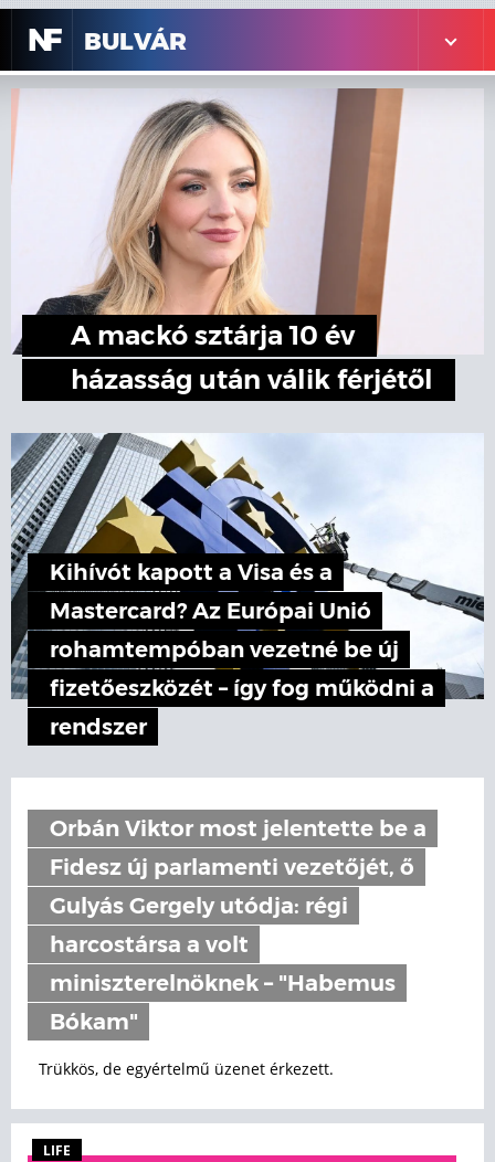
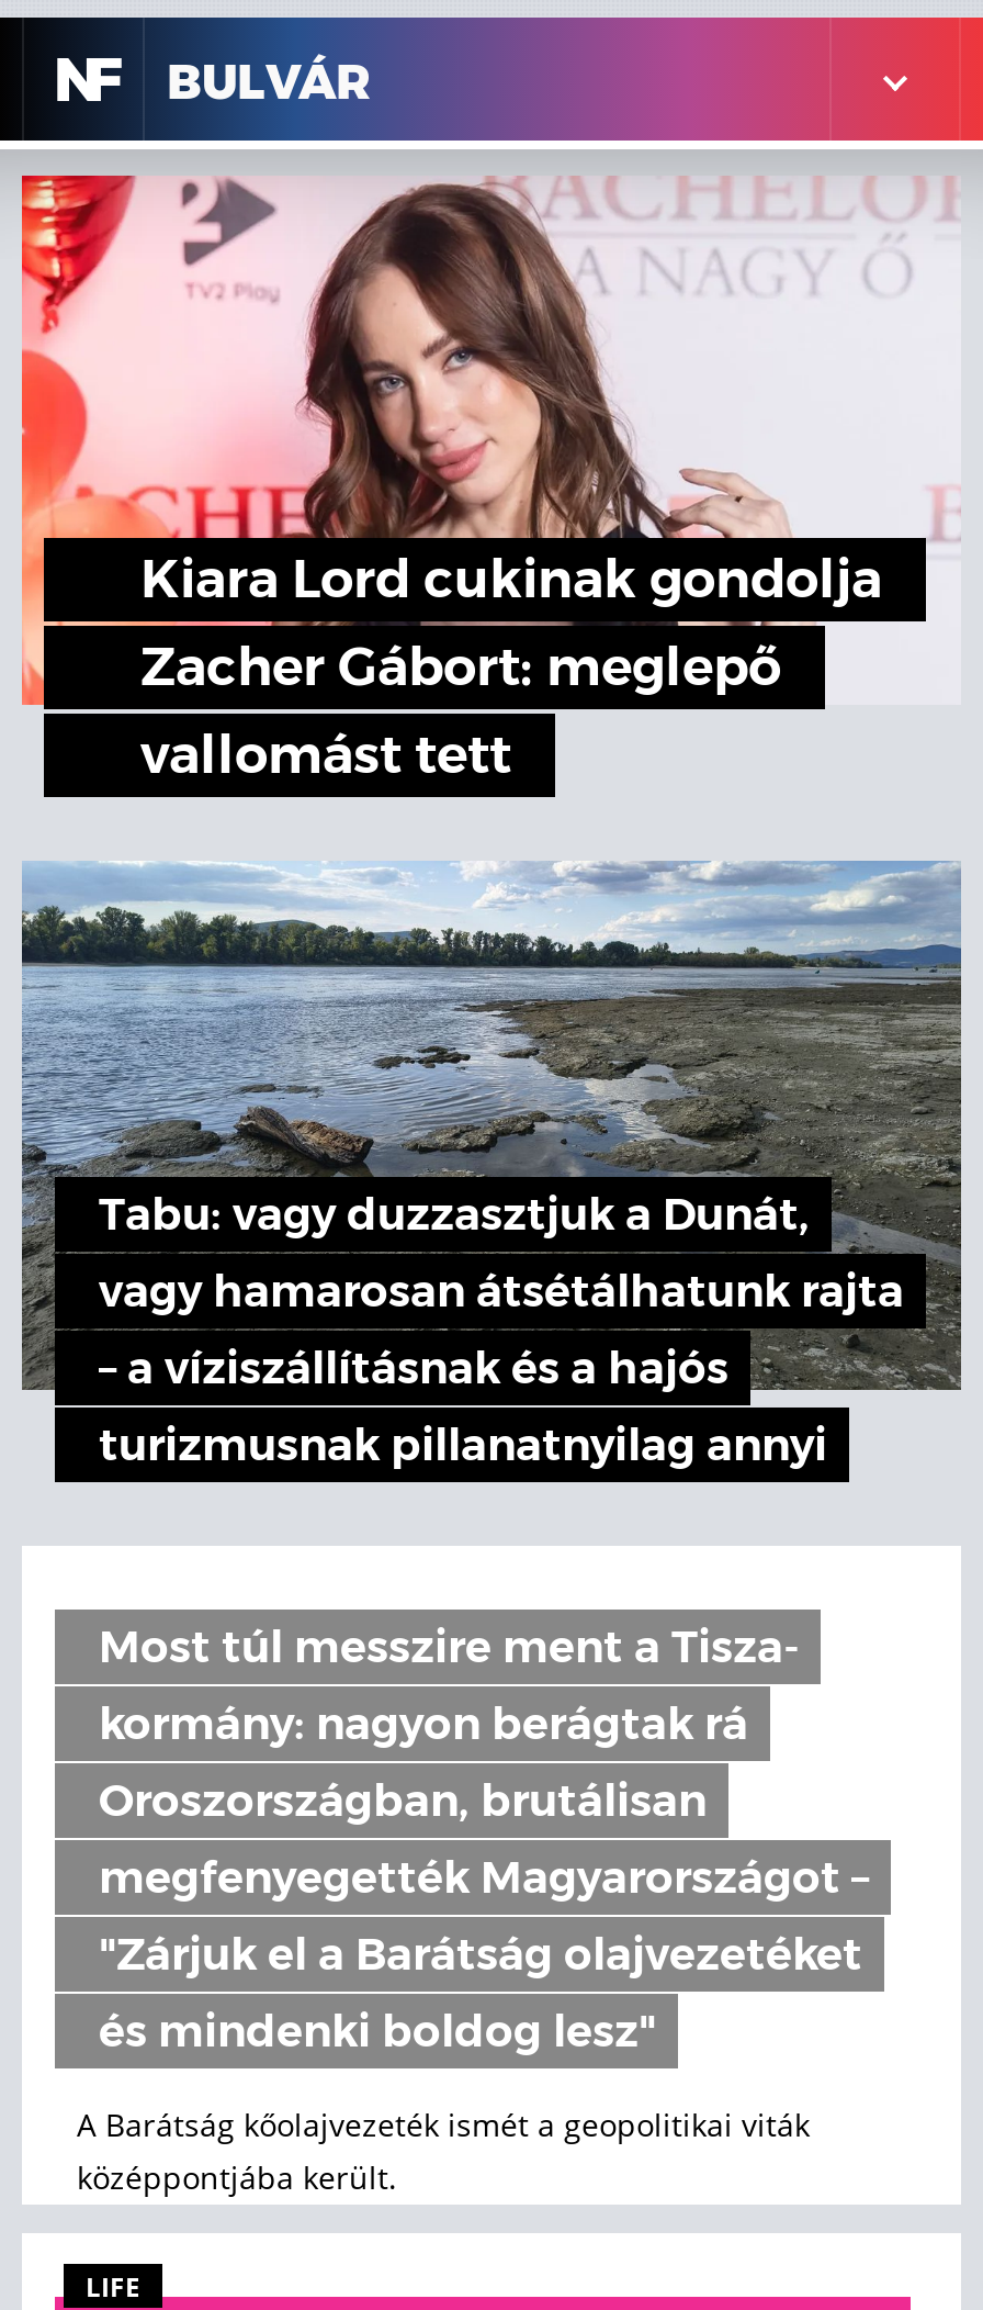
- [image]
- A mackó sztárja 10 év
+ [image]
+ Kiara Lord cukinak gondolja

- házasság után válik férjétől
+ Zacher Gábort: meglepő

- [image]
- Mastercard? Az Európai Unió
+ [image]
+ Tabu: vagy duzzasztjuk a Dunát,

- Kihívót kapott a Visa és a
+ vallomást tett

- rohamtempóban vezetné be új
+ vagy hamarosan átsétálhatunk rajta

- fizetőeszközét – így fog működni a
+ – a víziszállításnak és a hajós

- rendszer
+ turizmusnak pillanatnyilag annyi

- Orbán Viktor most jelentette be a
+ Most túl messzire ment a Tisza-

- Fidesz új parlamenti vezetőjét, ő
+ kormány: nagyon berágtak rá

- Gulyás Gergely utódja: régi
+ Oroszországban, brutálisan

- harcostársa a volt
+ megfenyegették Magyarországot –

- miniszterelnöknek – "Habemus
+ "Zárjuk el a Barátság olajvezetéket

- Bókam"
+ és mindenki boldog lesz"

- Trükkös, de egyértelmű üzenet érkezett.
+ A Barátság kőolajvezeték ismét a geopolitikai viták
+ középpontjába került.
